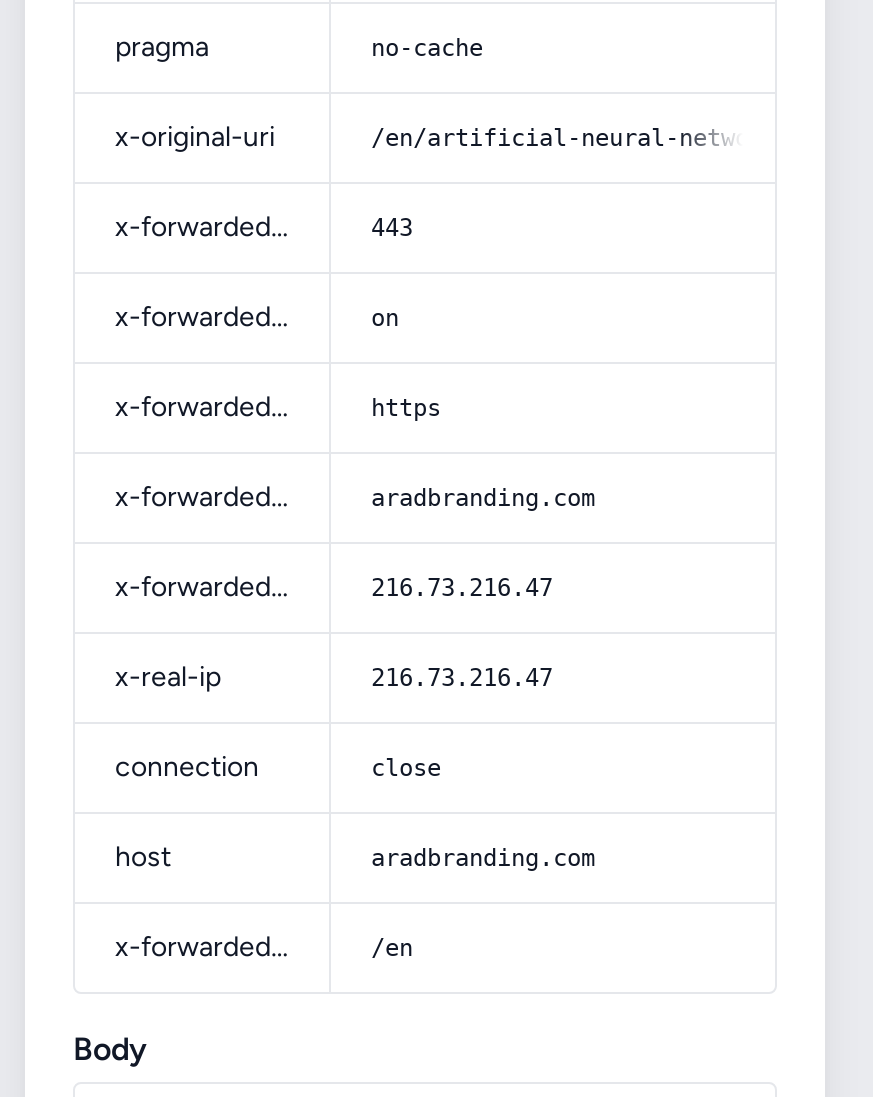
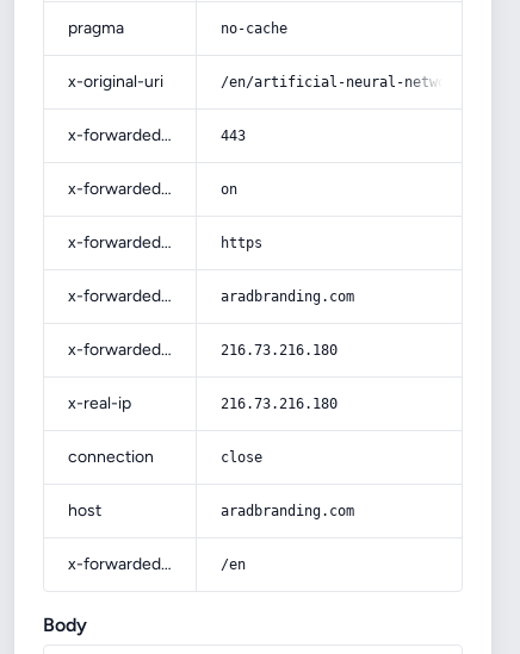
- 216.73.216.47
+ 216.73.216.180

- 216.73.216.47
+ 216.73.216.180
